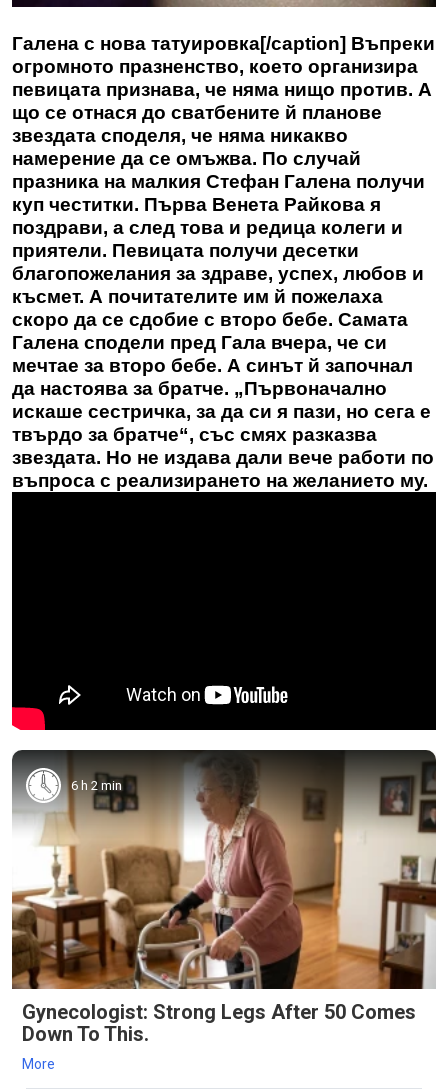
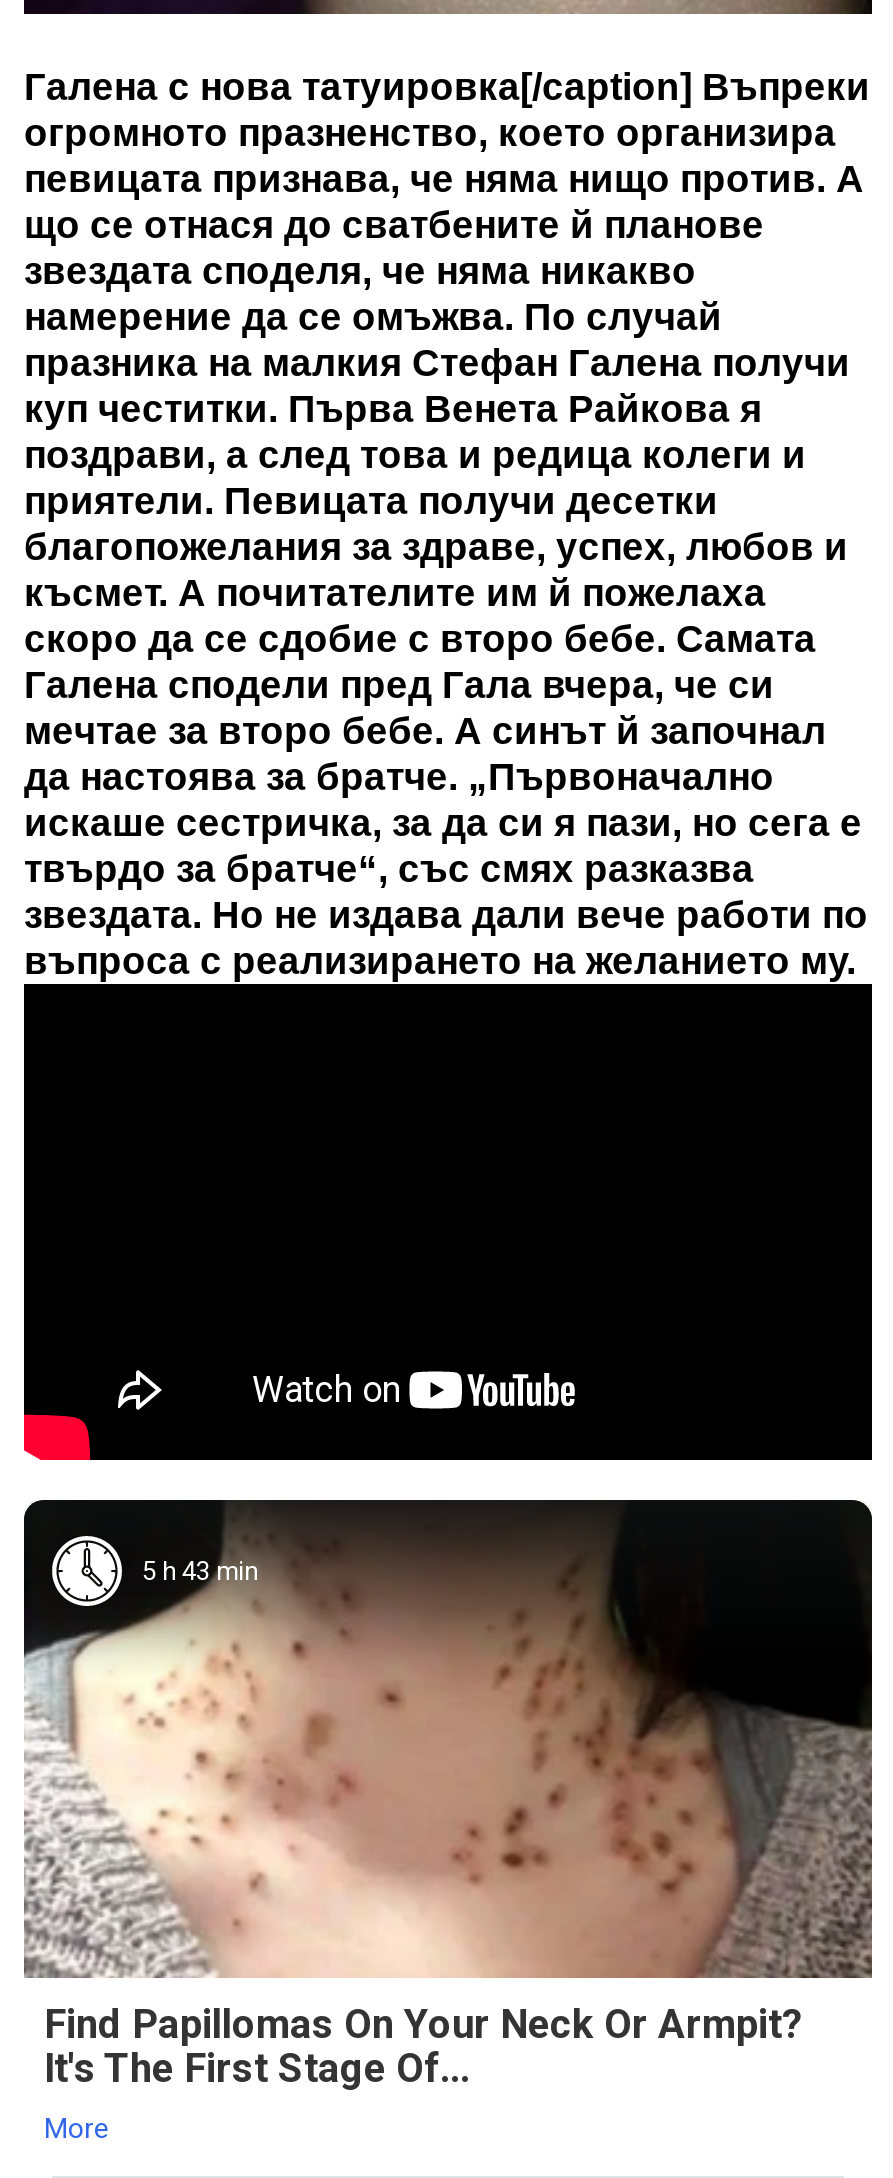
- [image]
- 6 h 2 min
+ [image]
+ 5 h 43 min

- Gynecologist: Strong Legs After 50 Comes
- Down To This.
+ Find Papillomas On Your Neck Or Armpit?
+ It's The First Stage Of...
